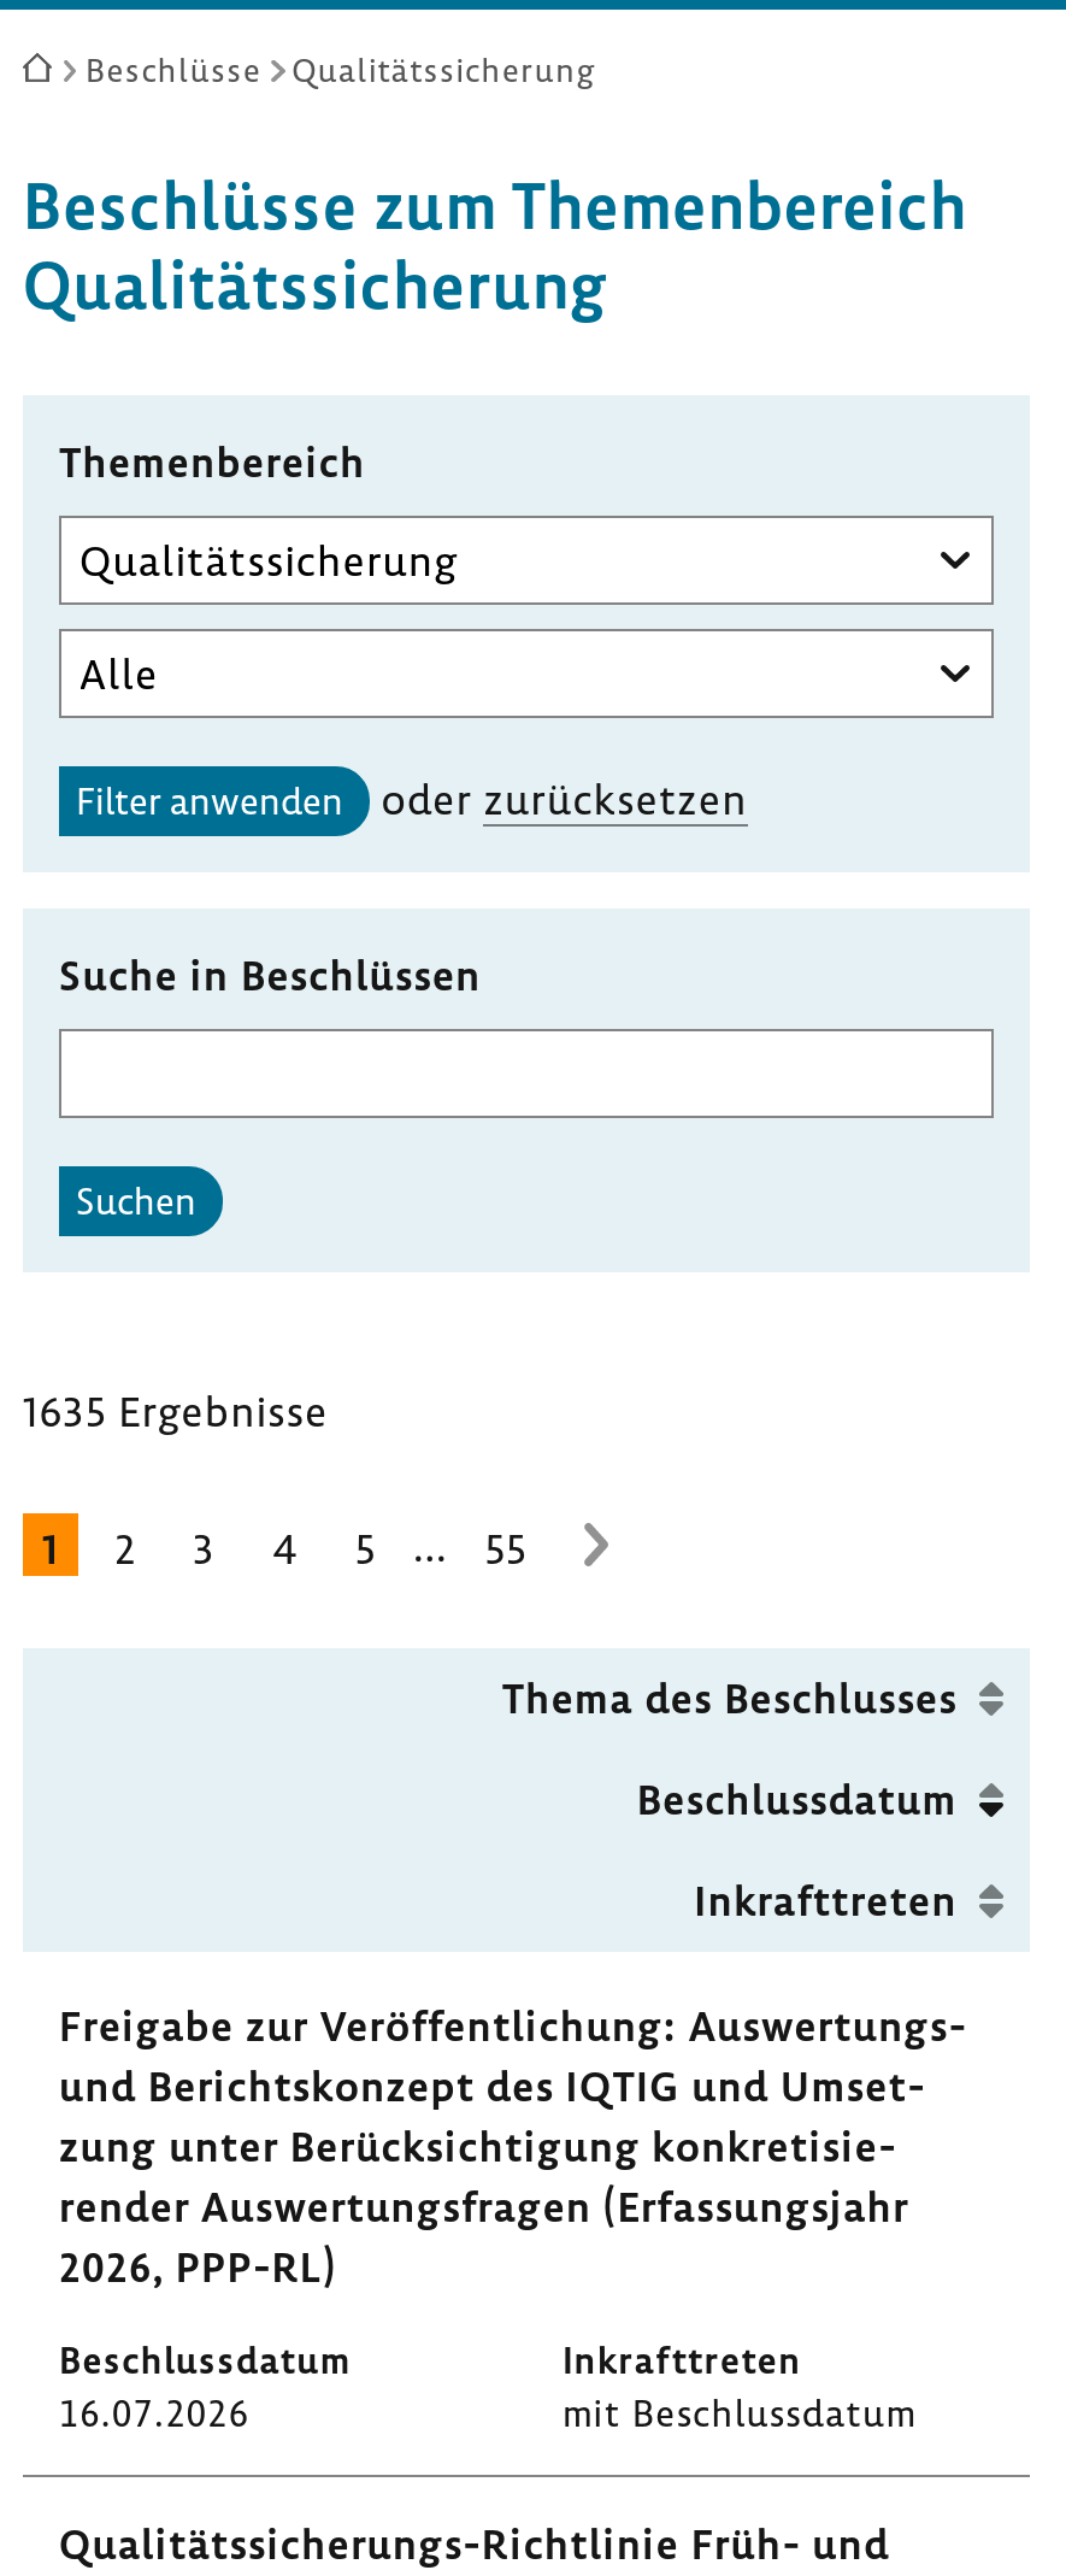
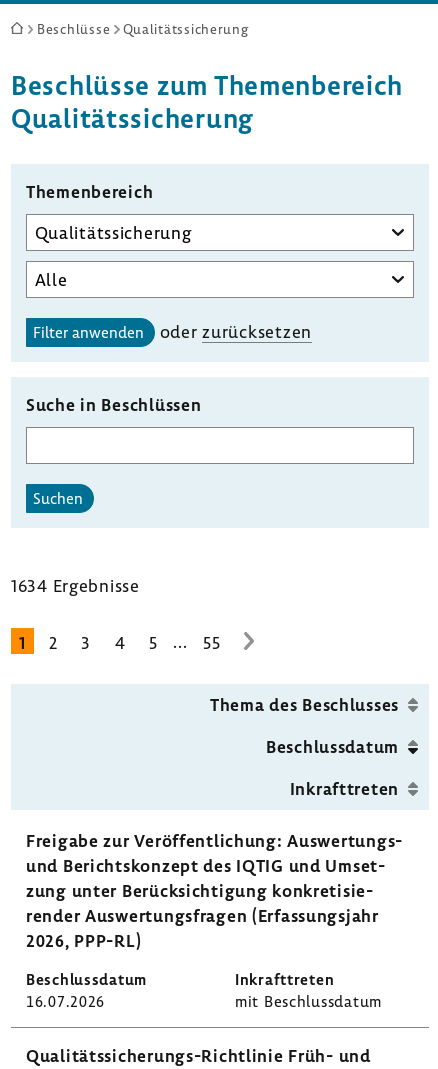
- 1635 Ergebnisse
+ 1634 Ergebnisse
